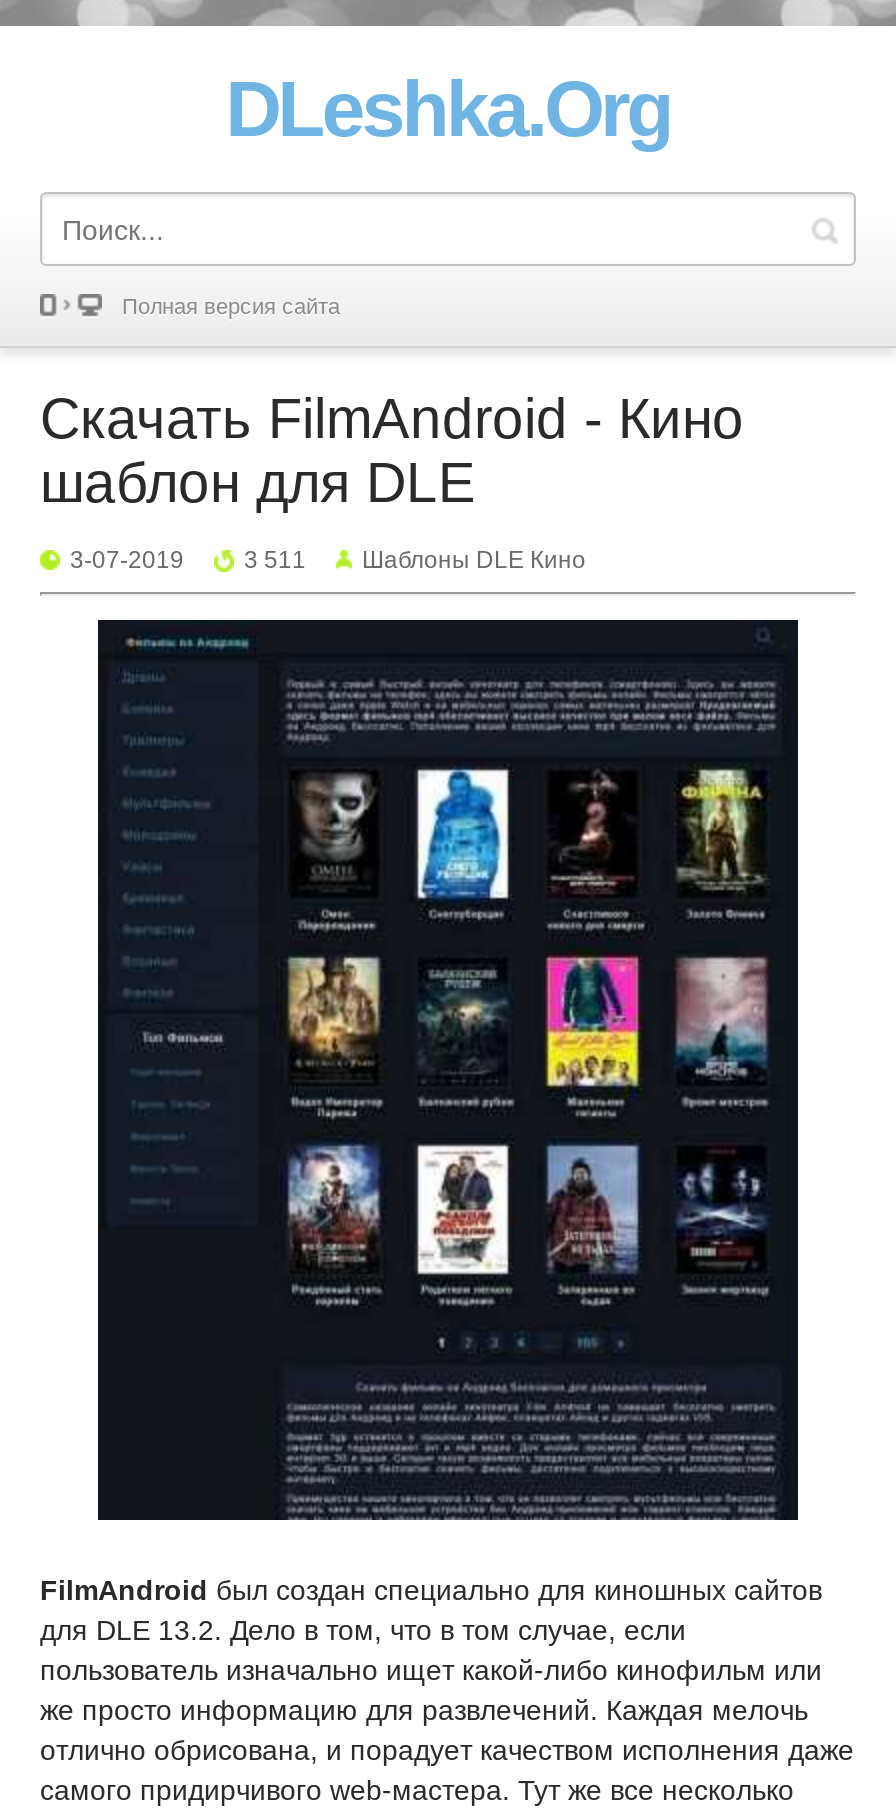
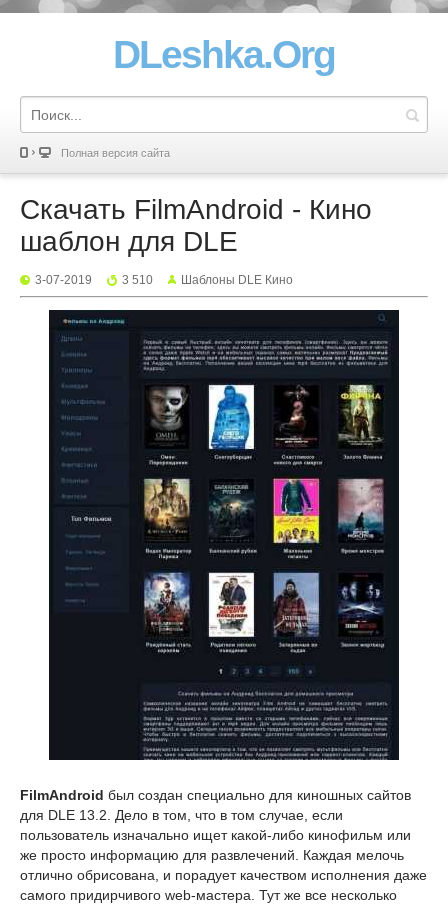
- 3 511 Шаблоны DLE Кино
+ 3 510 Шаблоны DLE Кино
